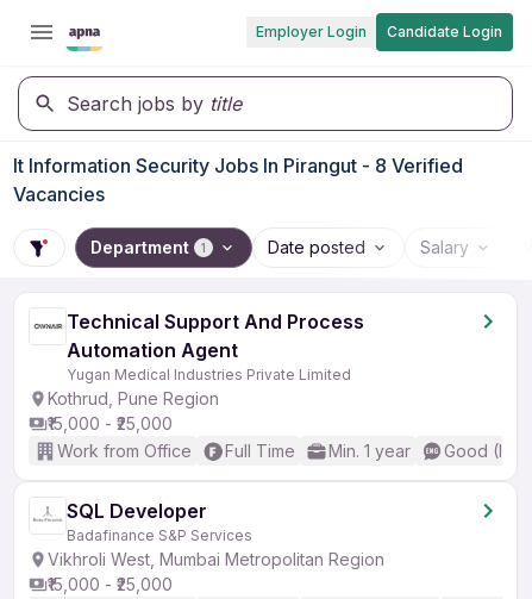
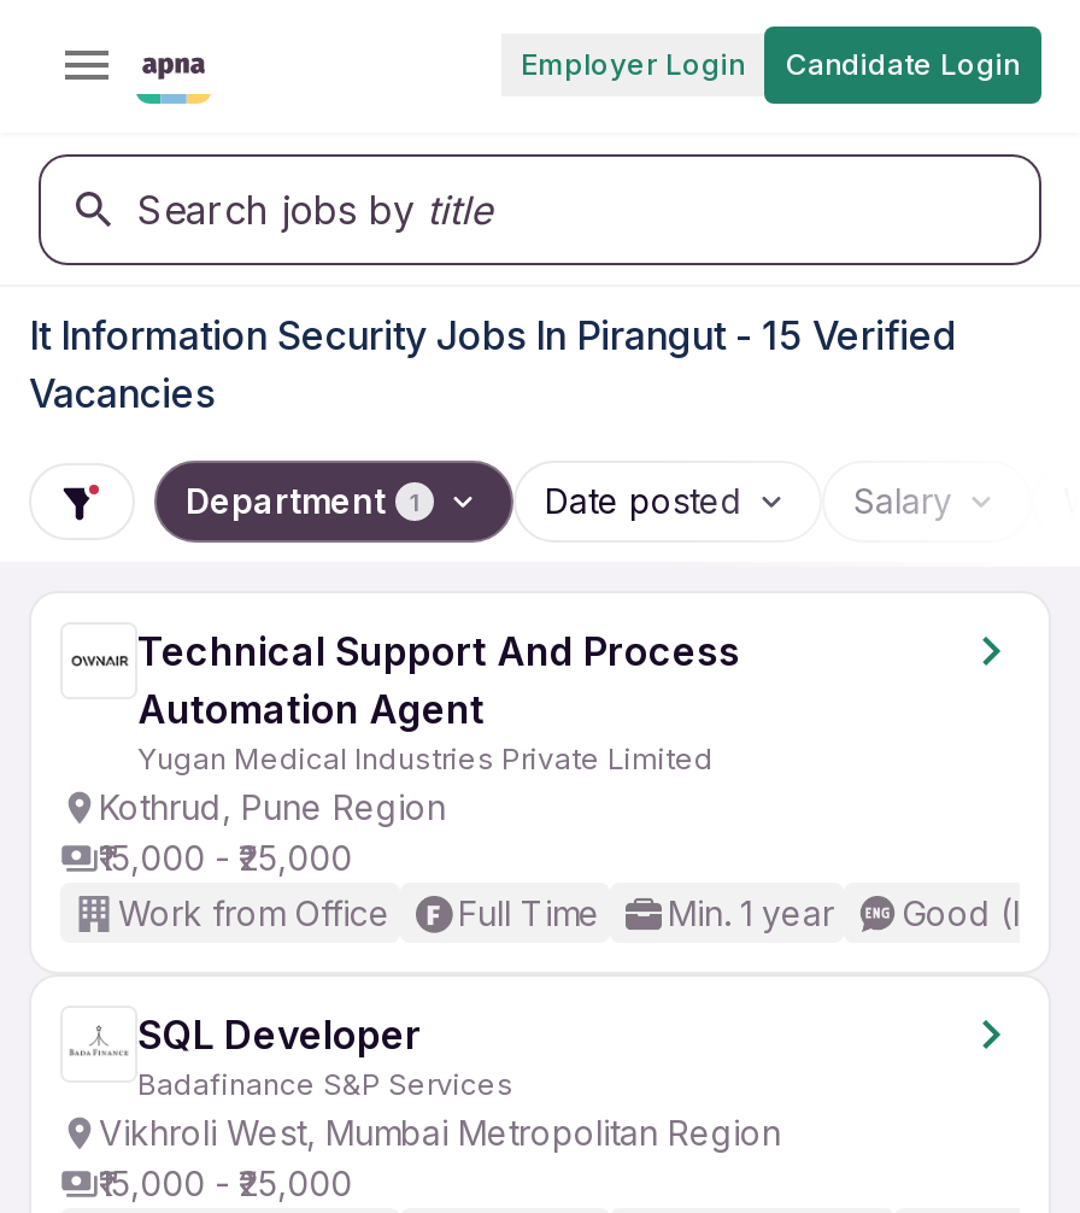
- It Information Security Jobs In Pirangut - 8 Verified
+ It Information Security Jobs In Pirangut - 15 Verified
